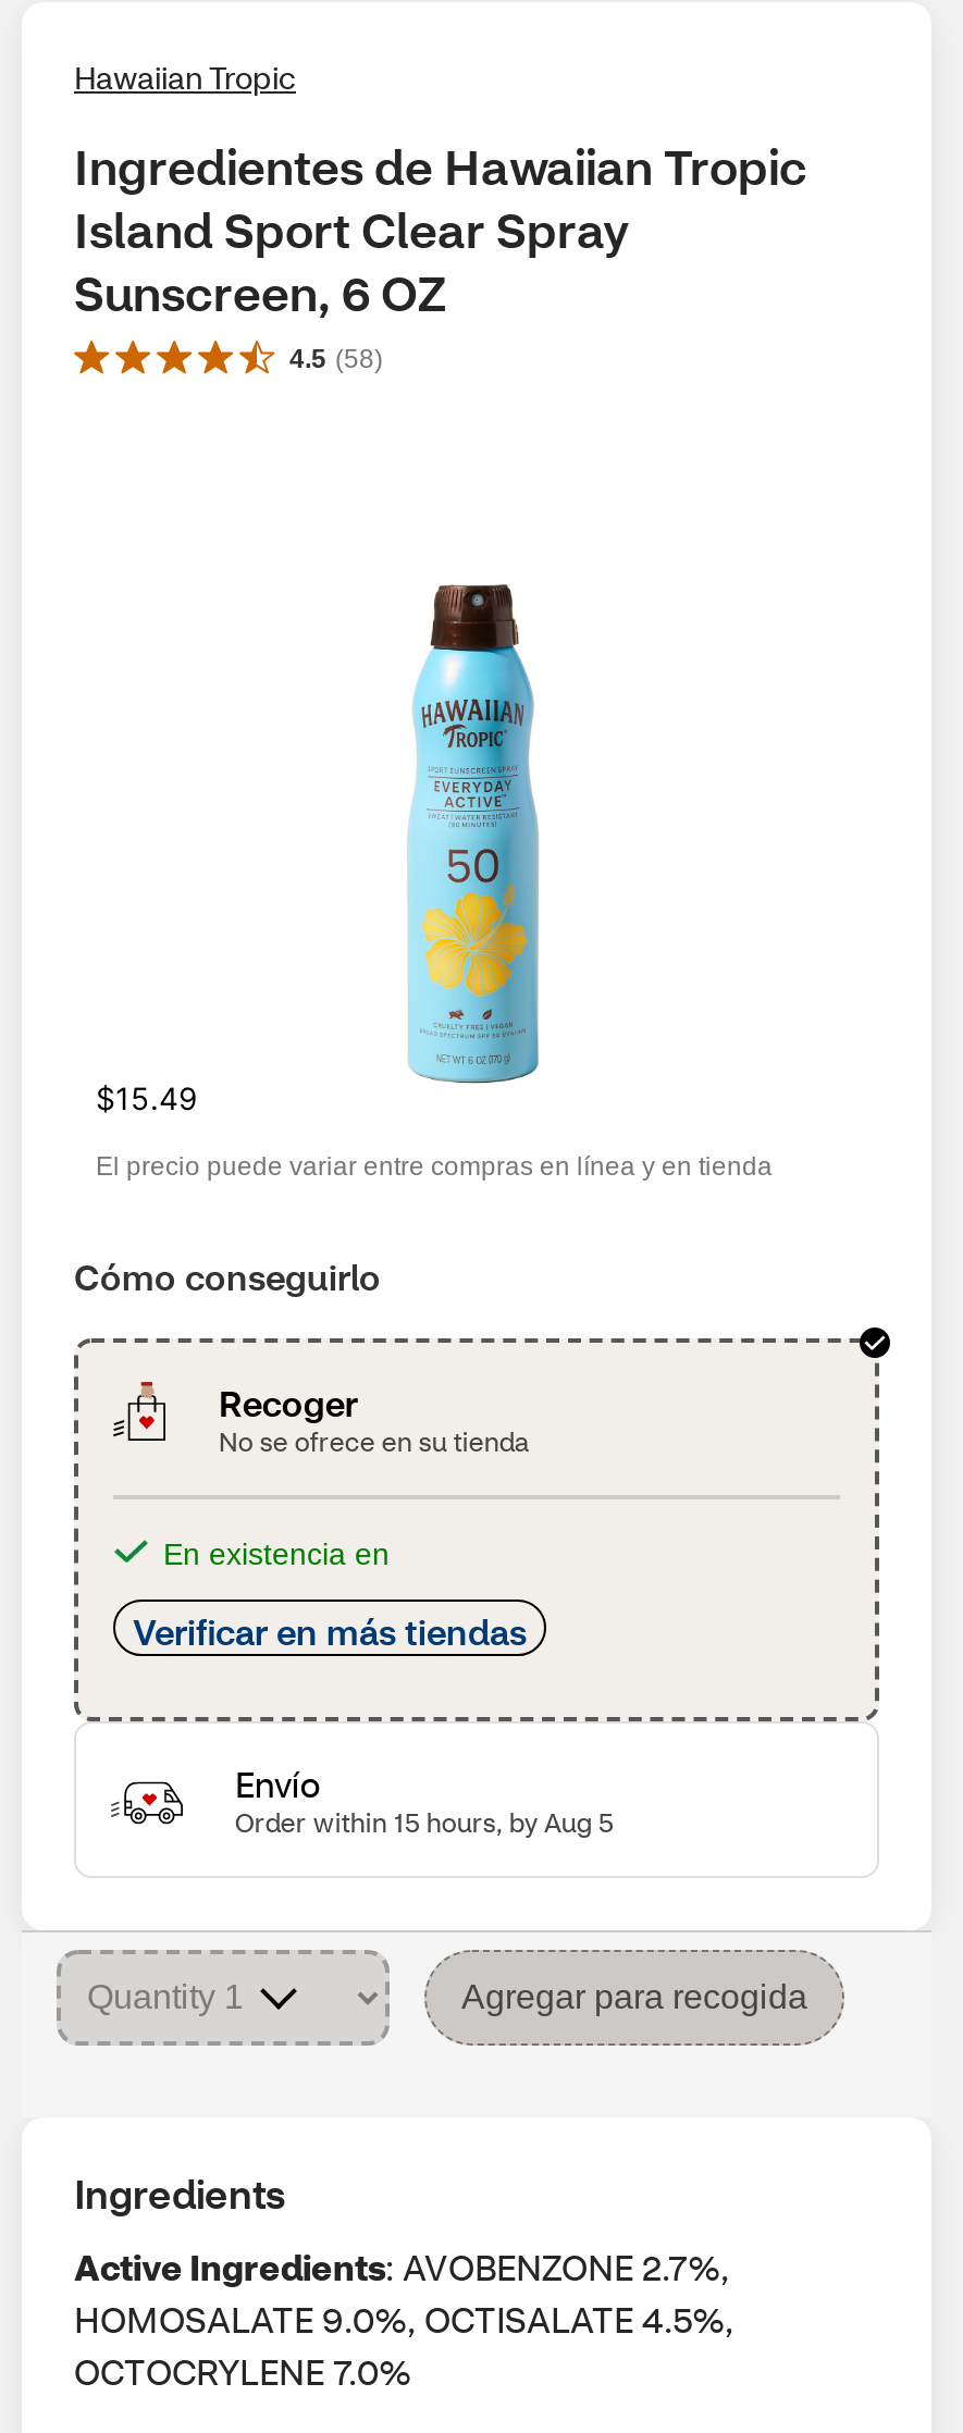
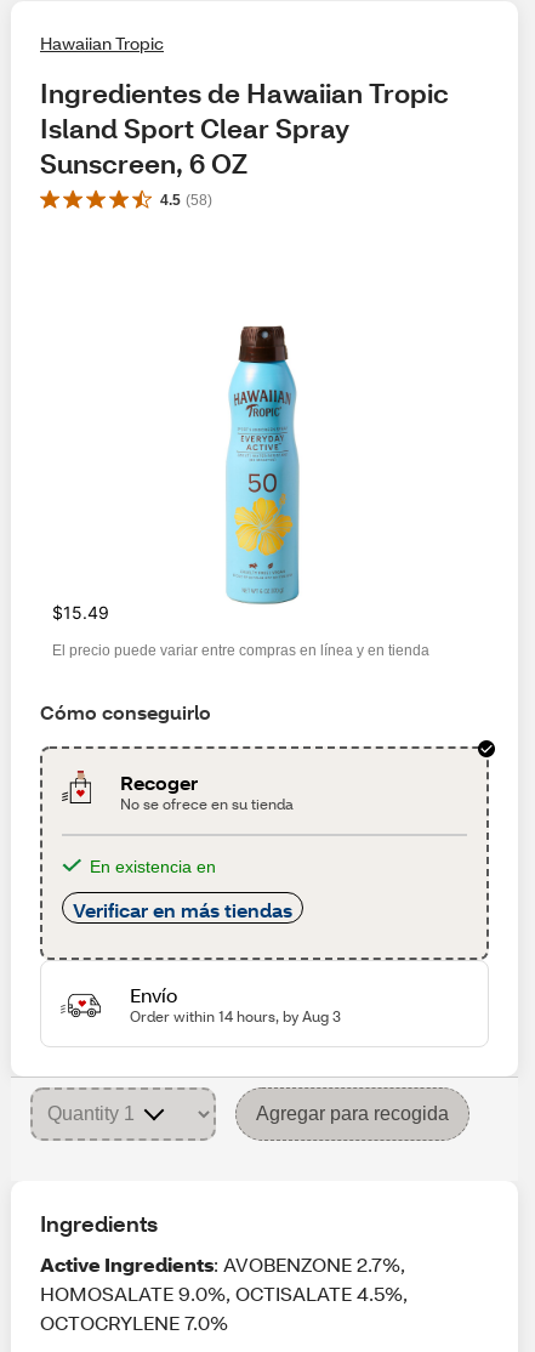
- Order within 15 hours, by Aug 5
+ Order within 14 hours, by Aug 3
